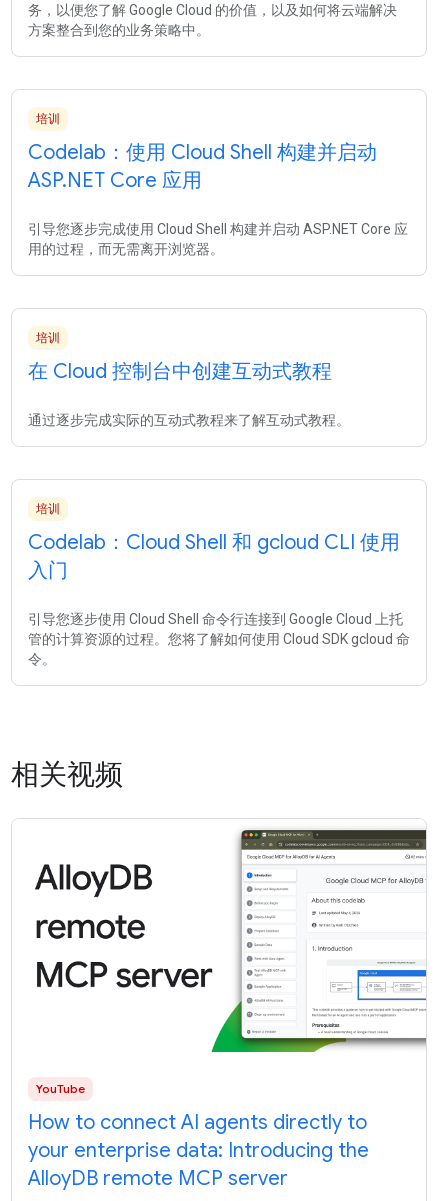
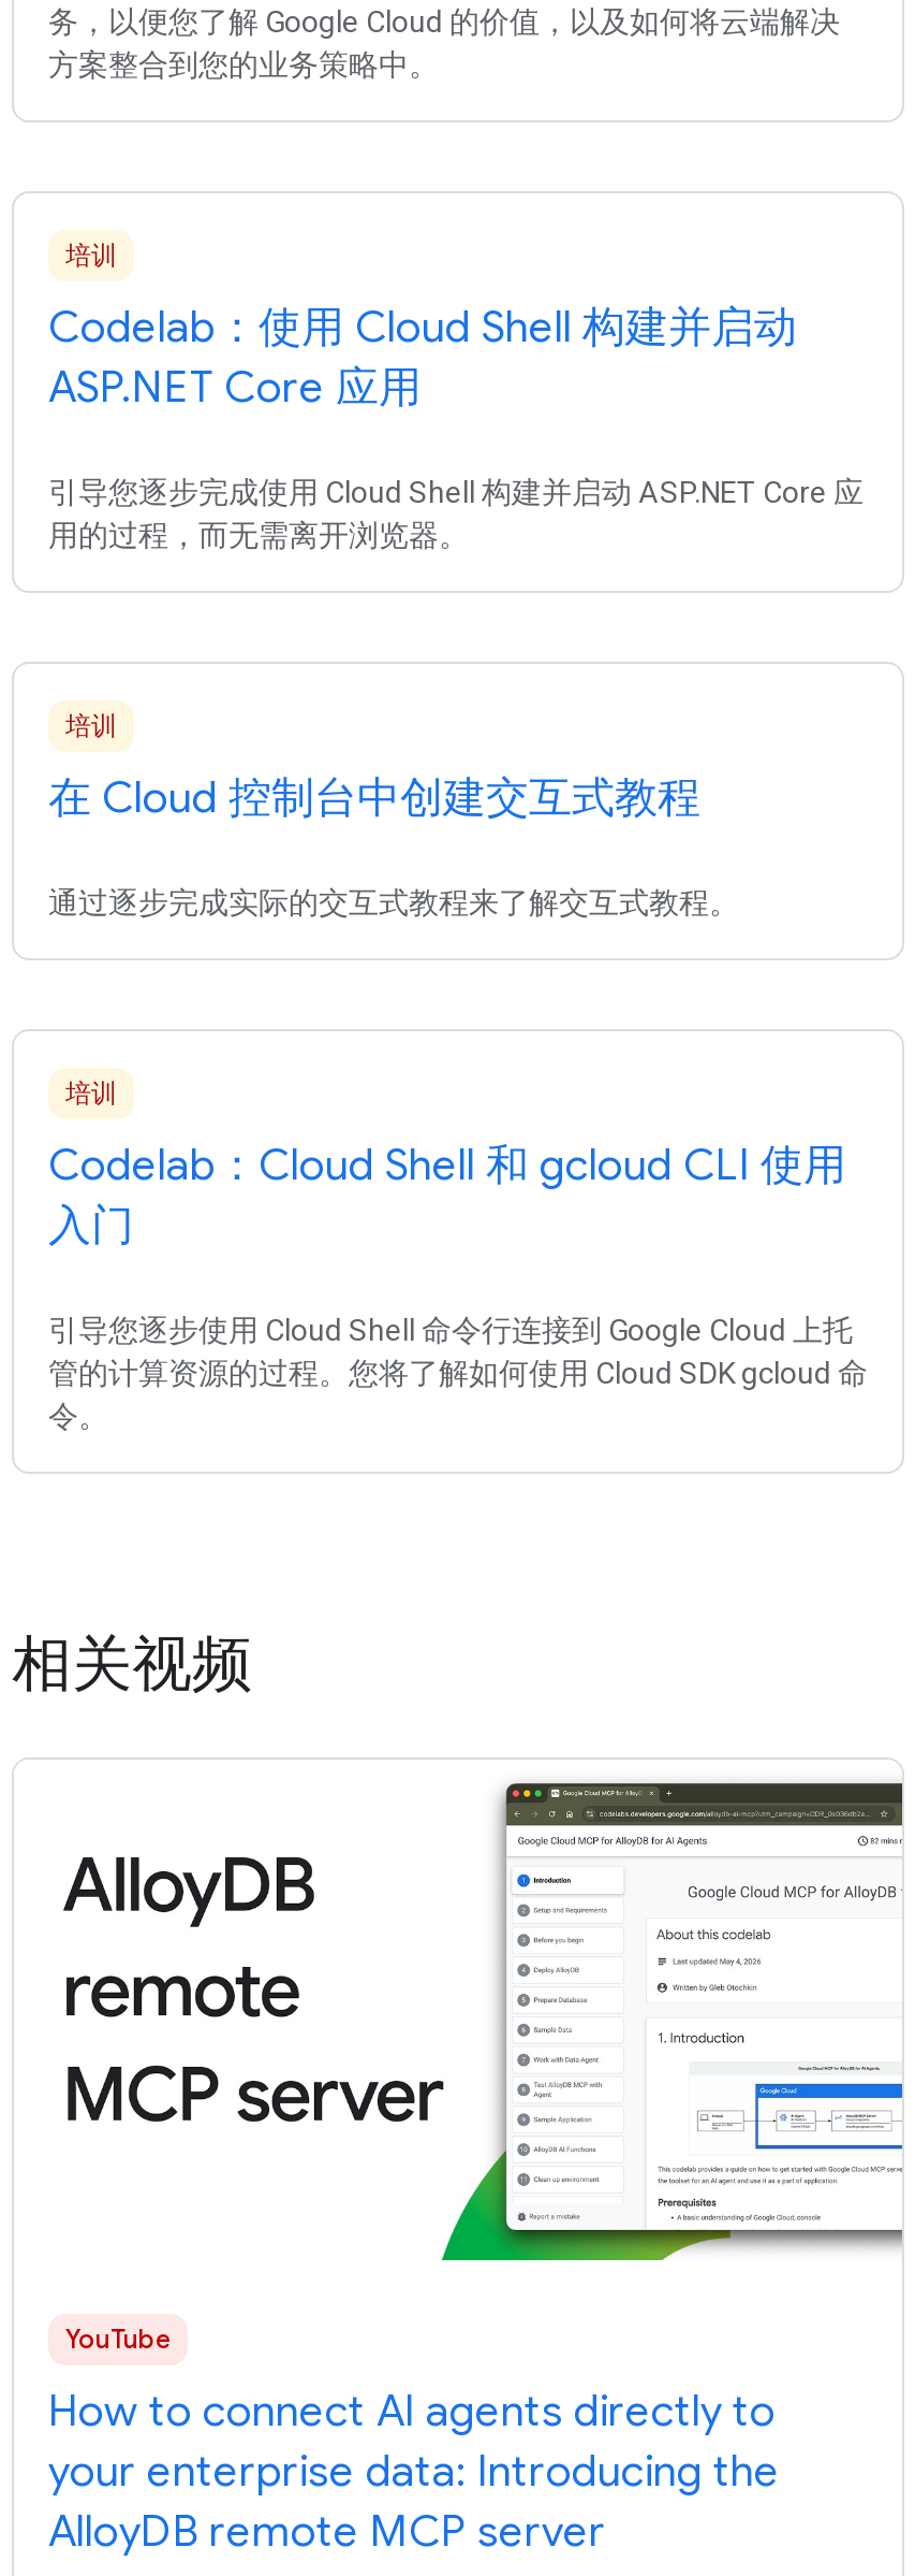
- 在 Cloud 控制台中创建互动式教程
+ 在 Cloud 控制台中创建交互式教程

- 通过逐步完成实际的互动式教程来了解互动式教程。
+ 通过逐步完成实际的交互式教程来了解交互式教程。
